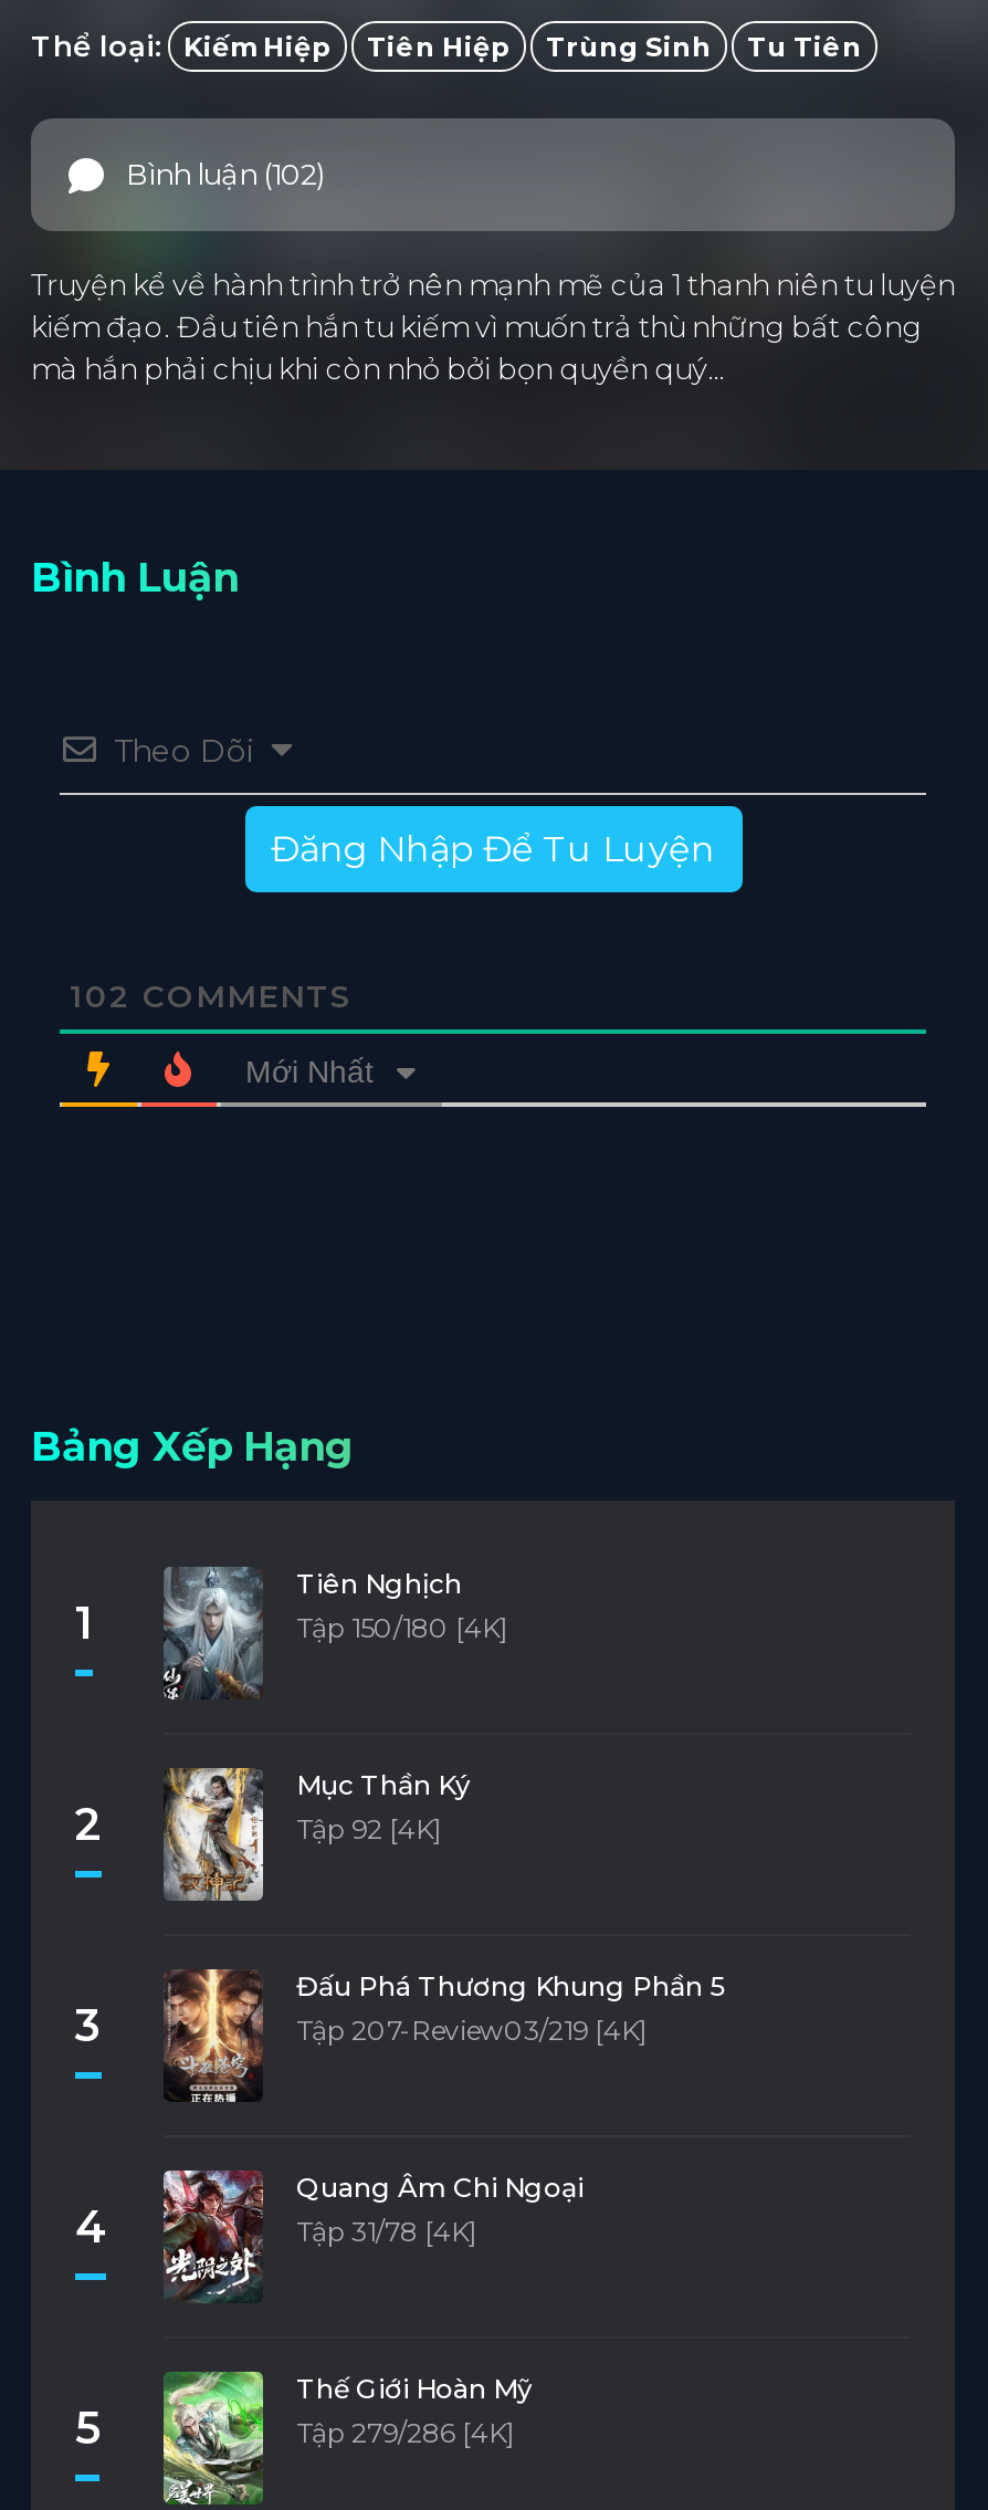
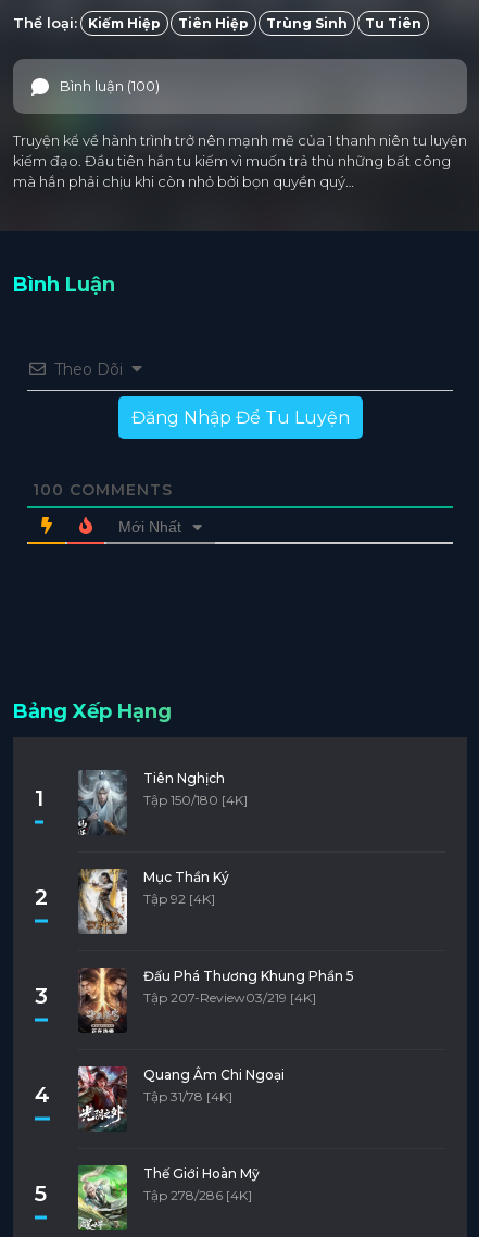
- Bình luận (102)
+ Bình luận (100)

- 102 COMMENTS
+ 100 COMMENTS

- Tập 279/286 [4K]
+ Tập 278/286 [4K]
